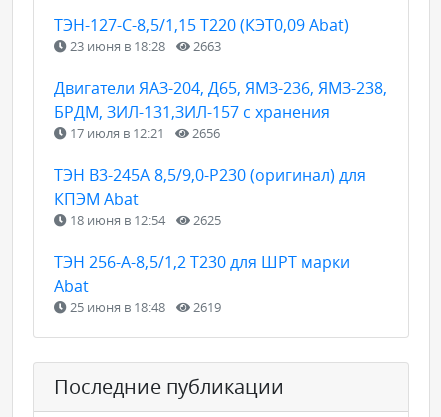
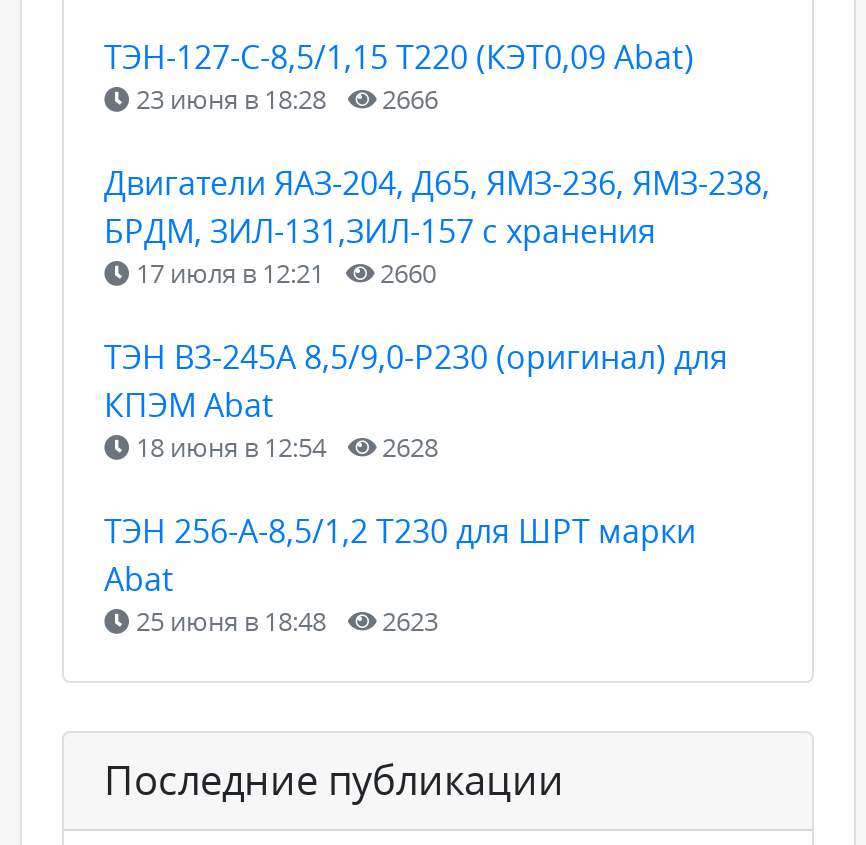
- 23 июня в 18:28 2663
+ 23 июня в 18:28 2666

- 17 июля в 12:21 2656
+ 17 июля в 12:21 2660

- 18 июня в 12:54 2625
+ 18 июня в 12:54 2628

- 25 июня в 18:48 2619
+ 25 июня в 18:48 2623
